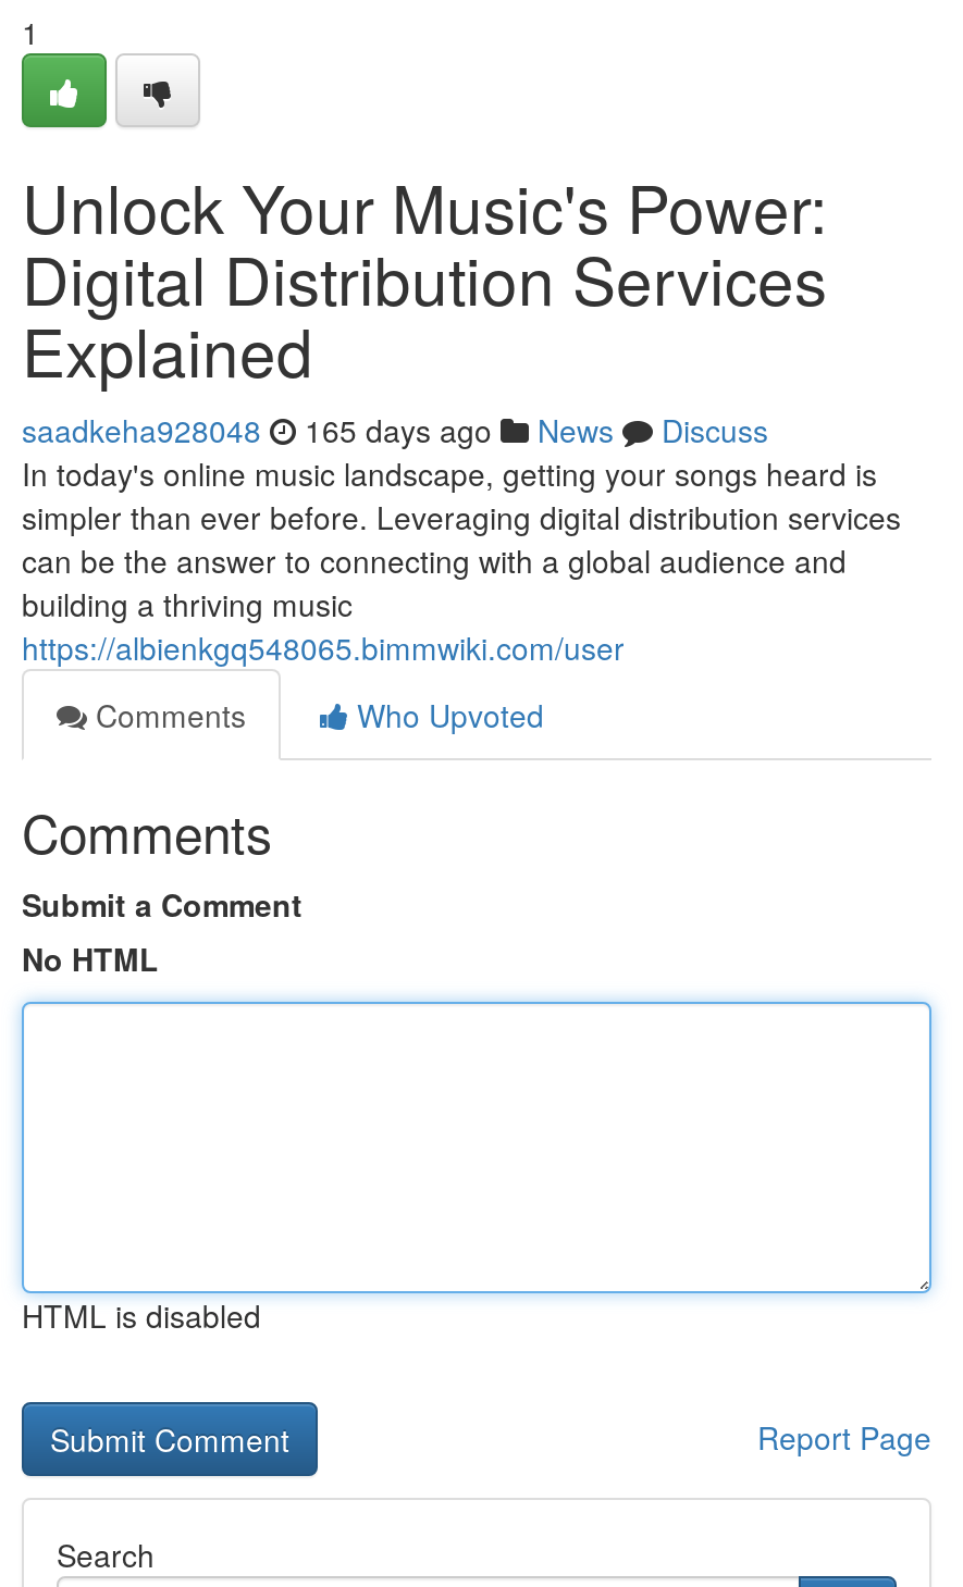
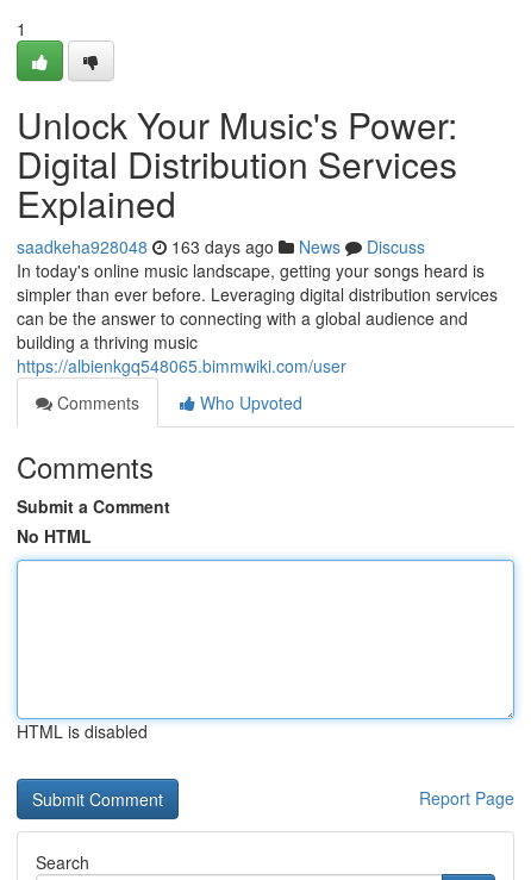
- saadkeha928048 165 days ago News Discuss
+ saadkeha928048 163 days ago News Discuss
